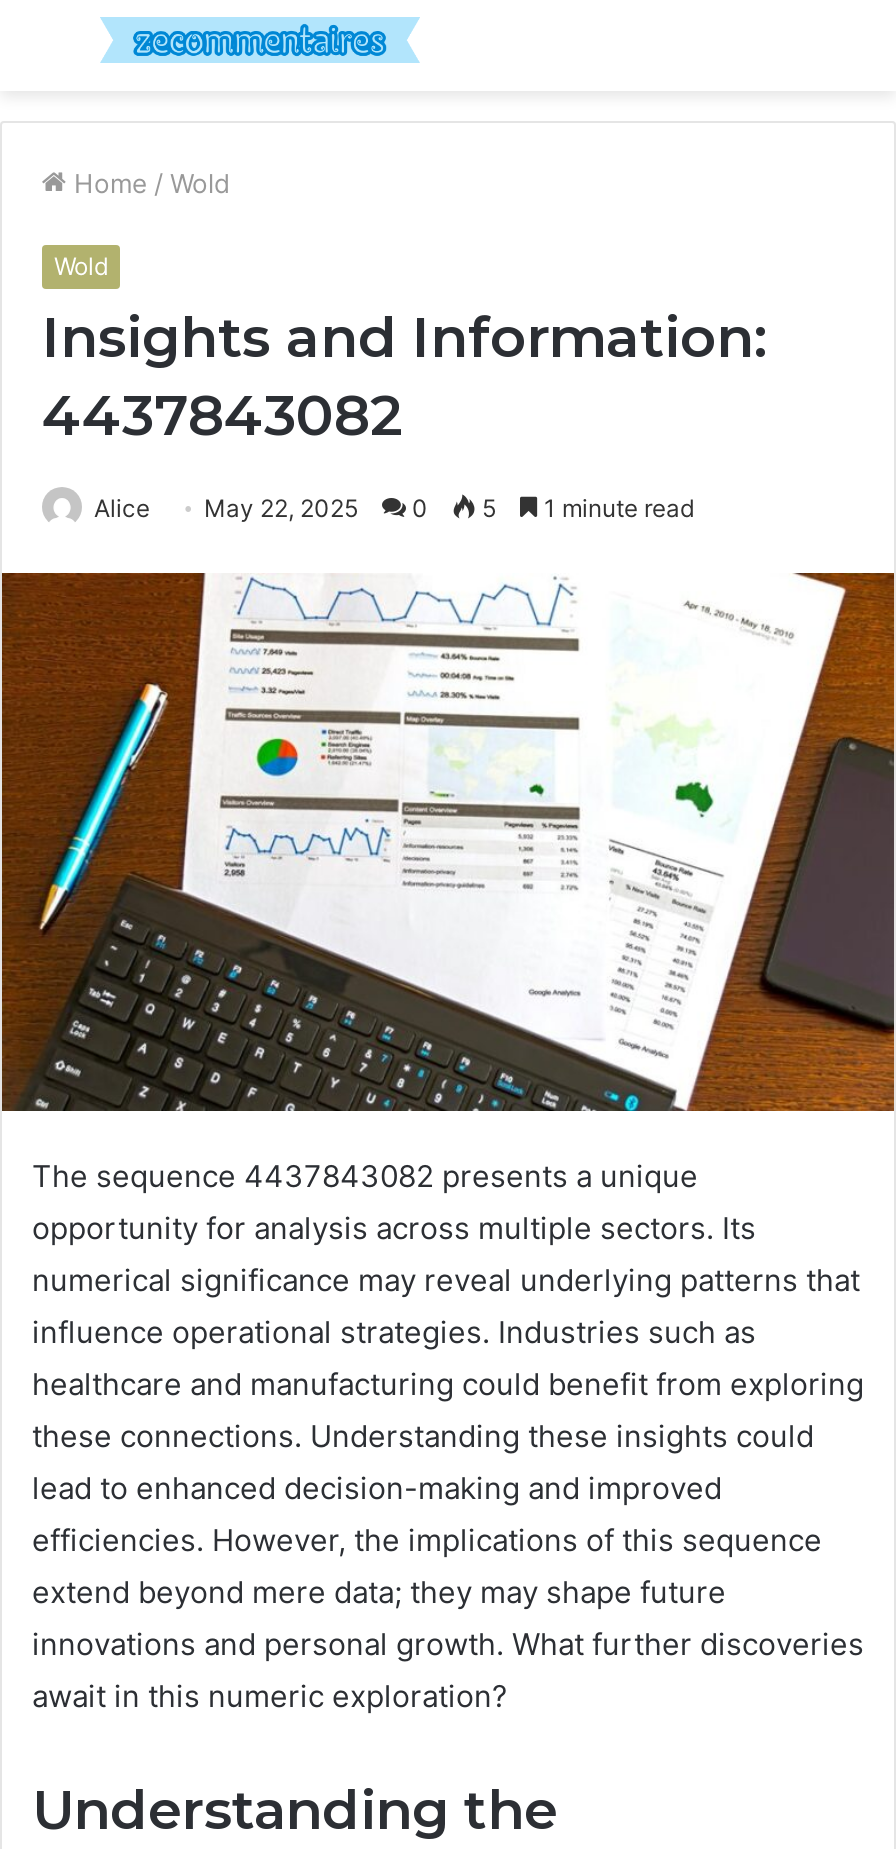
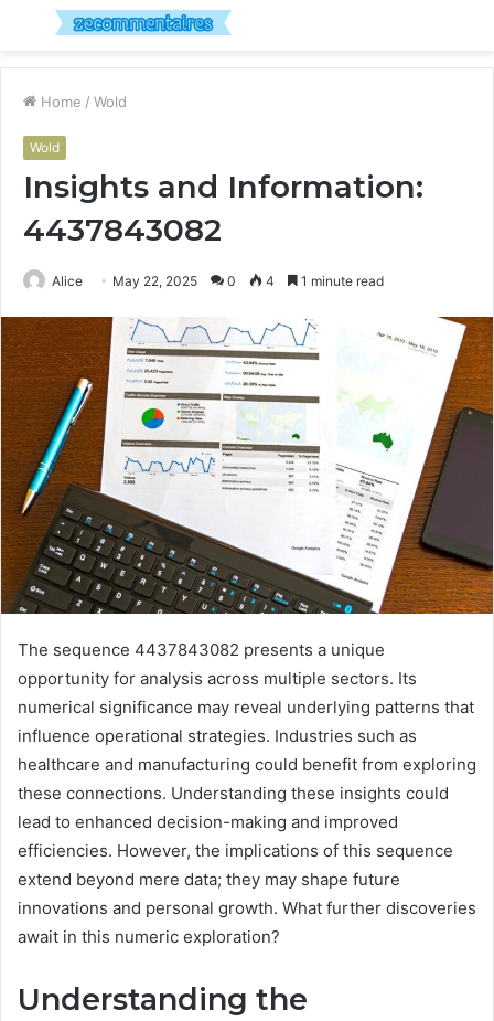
- Alice May 22, 2025 0 5 1 minute read
+ Alice May 22, 2025 0 4 1 minute read
